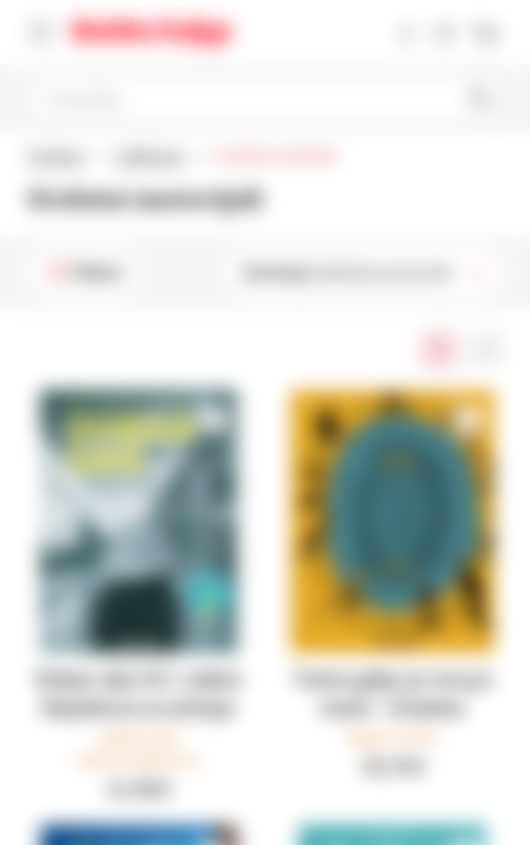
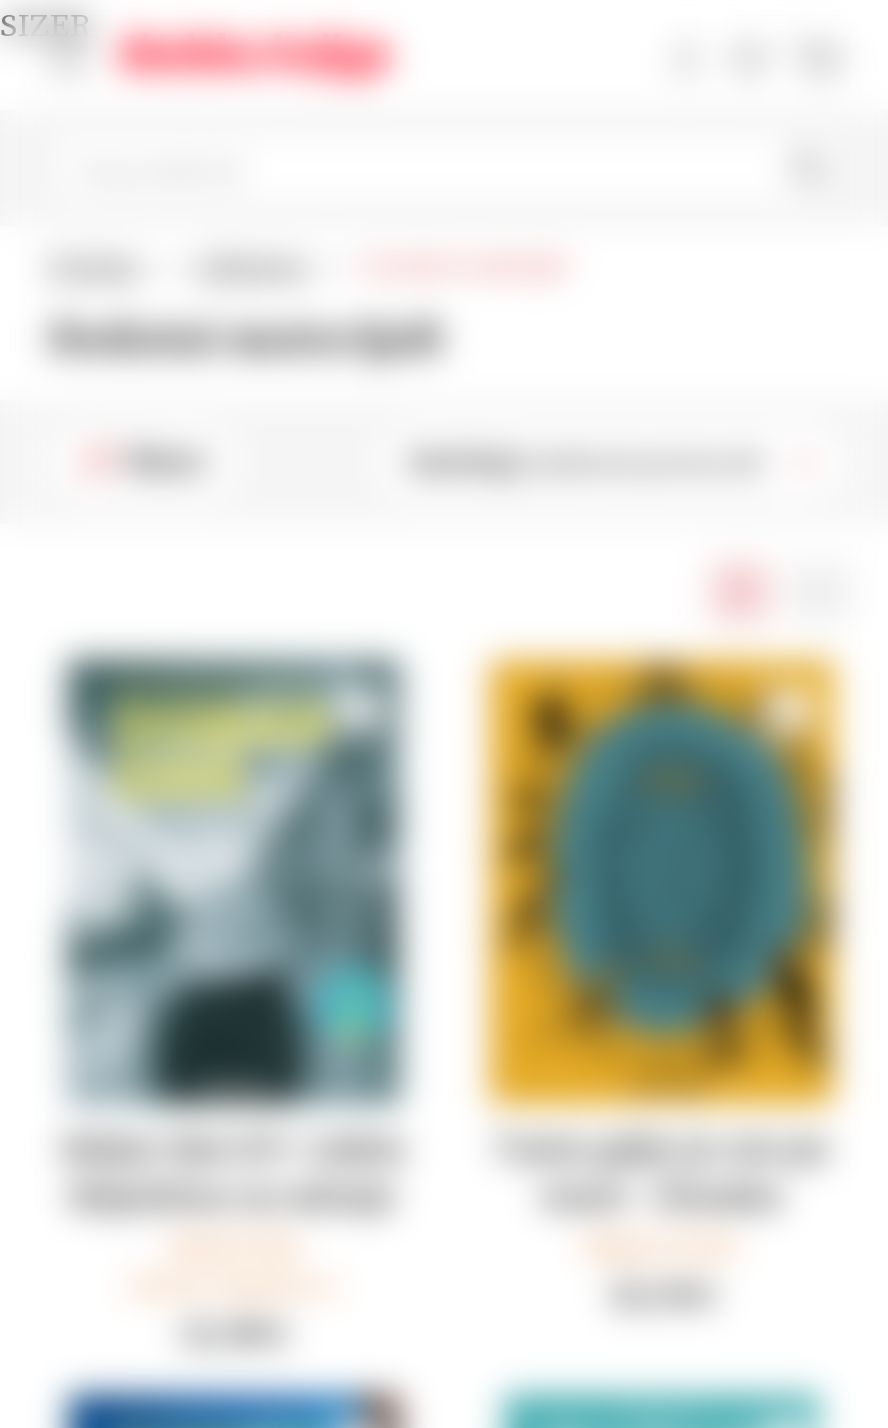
+ SIZER
